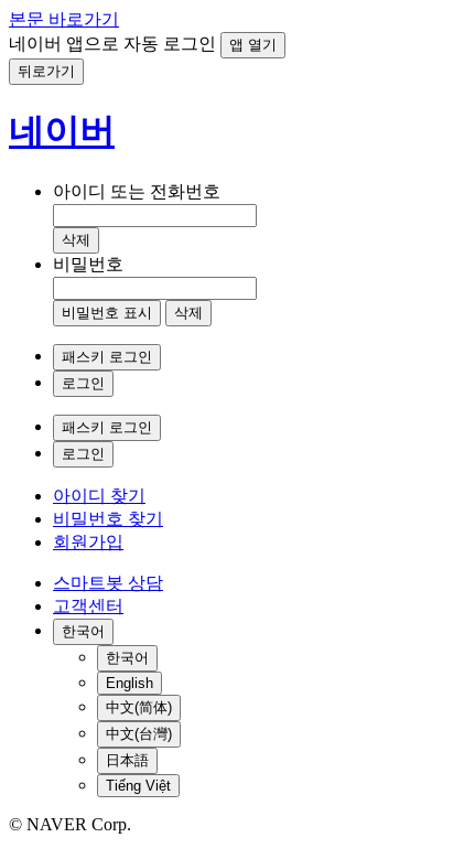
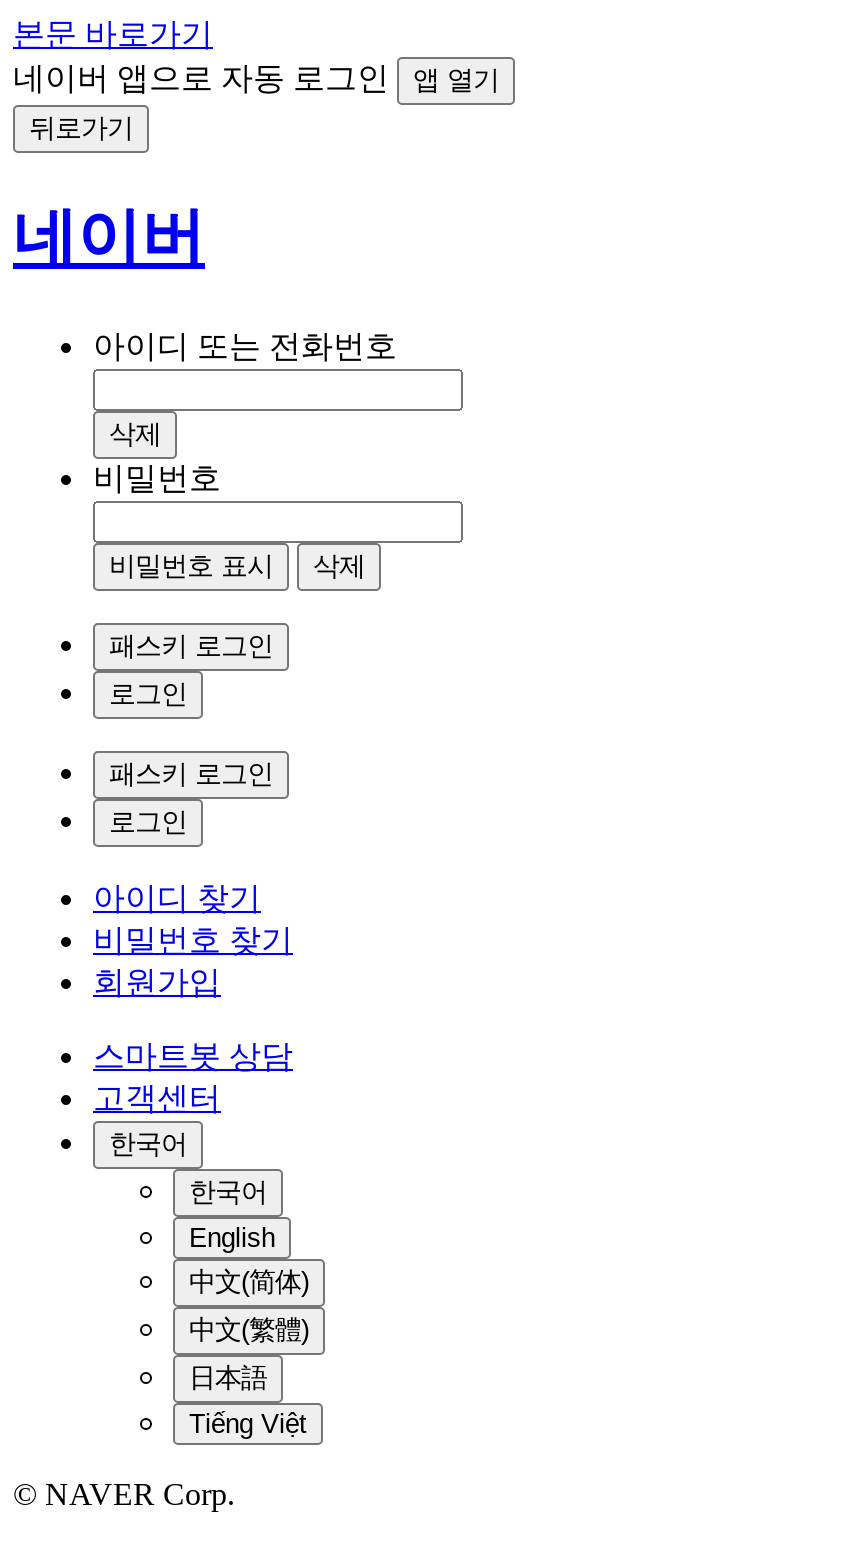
- 中文(台灣)
+ 中文(繁體)
